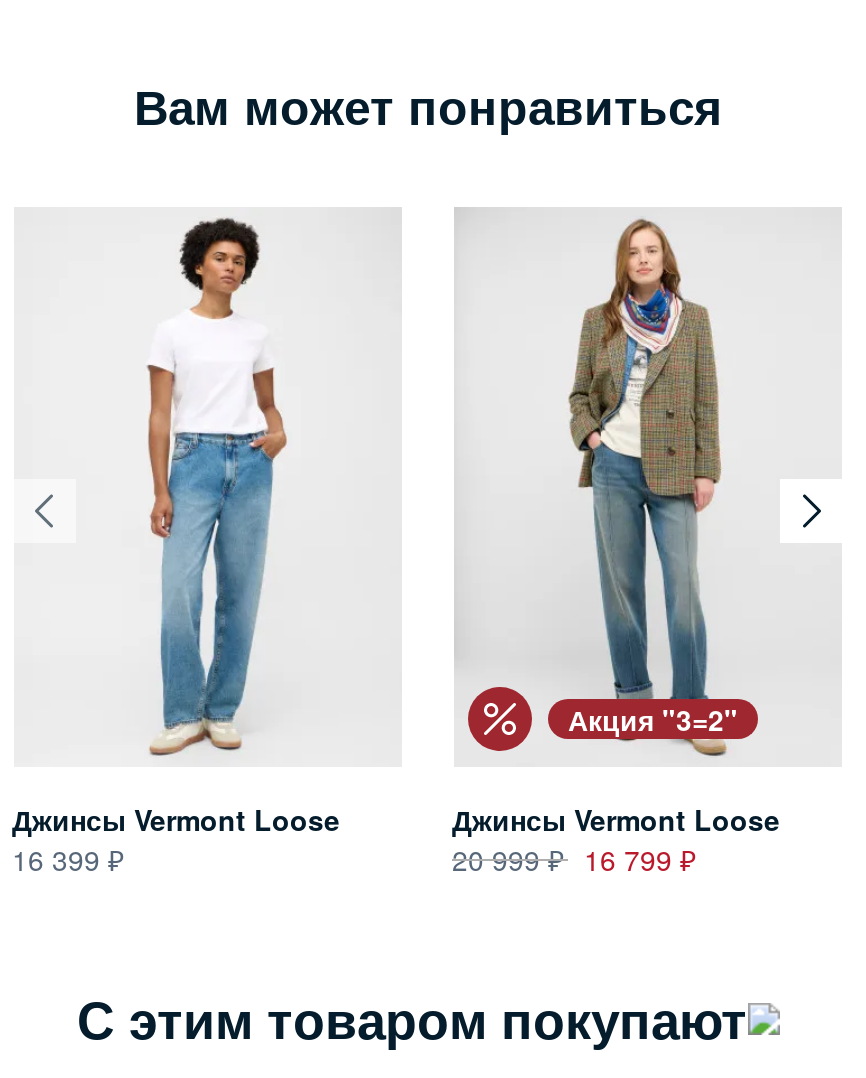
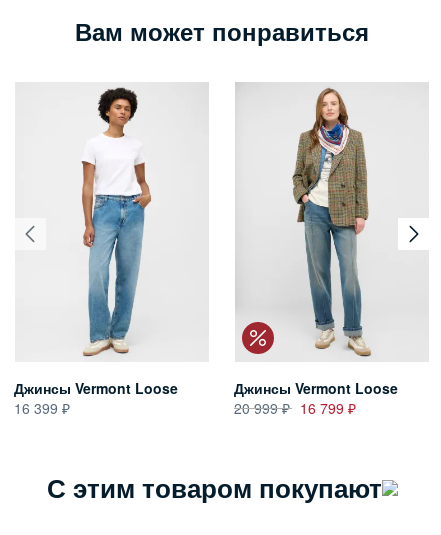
- Акция "3=2"
